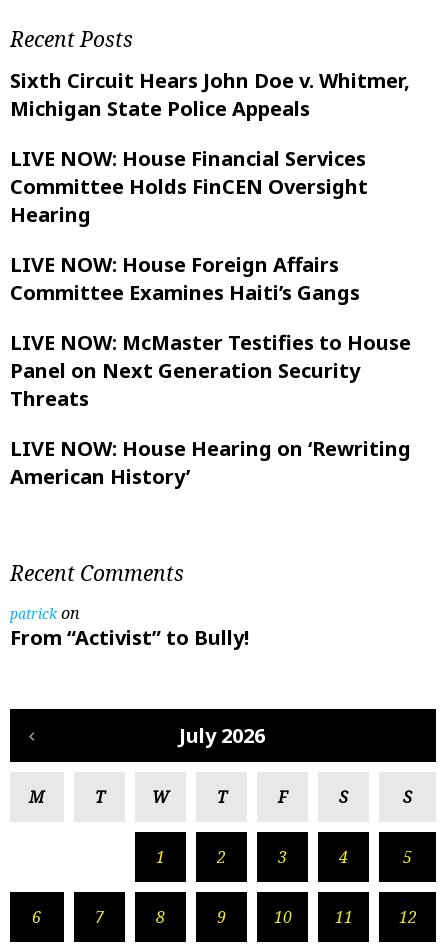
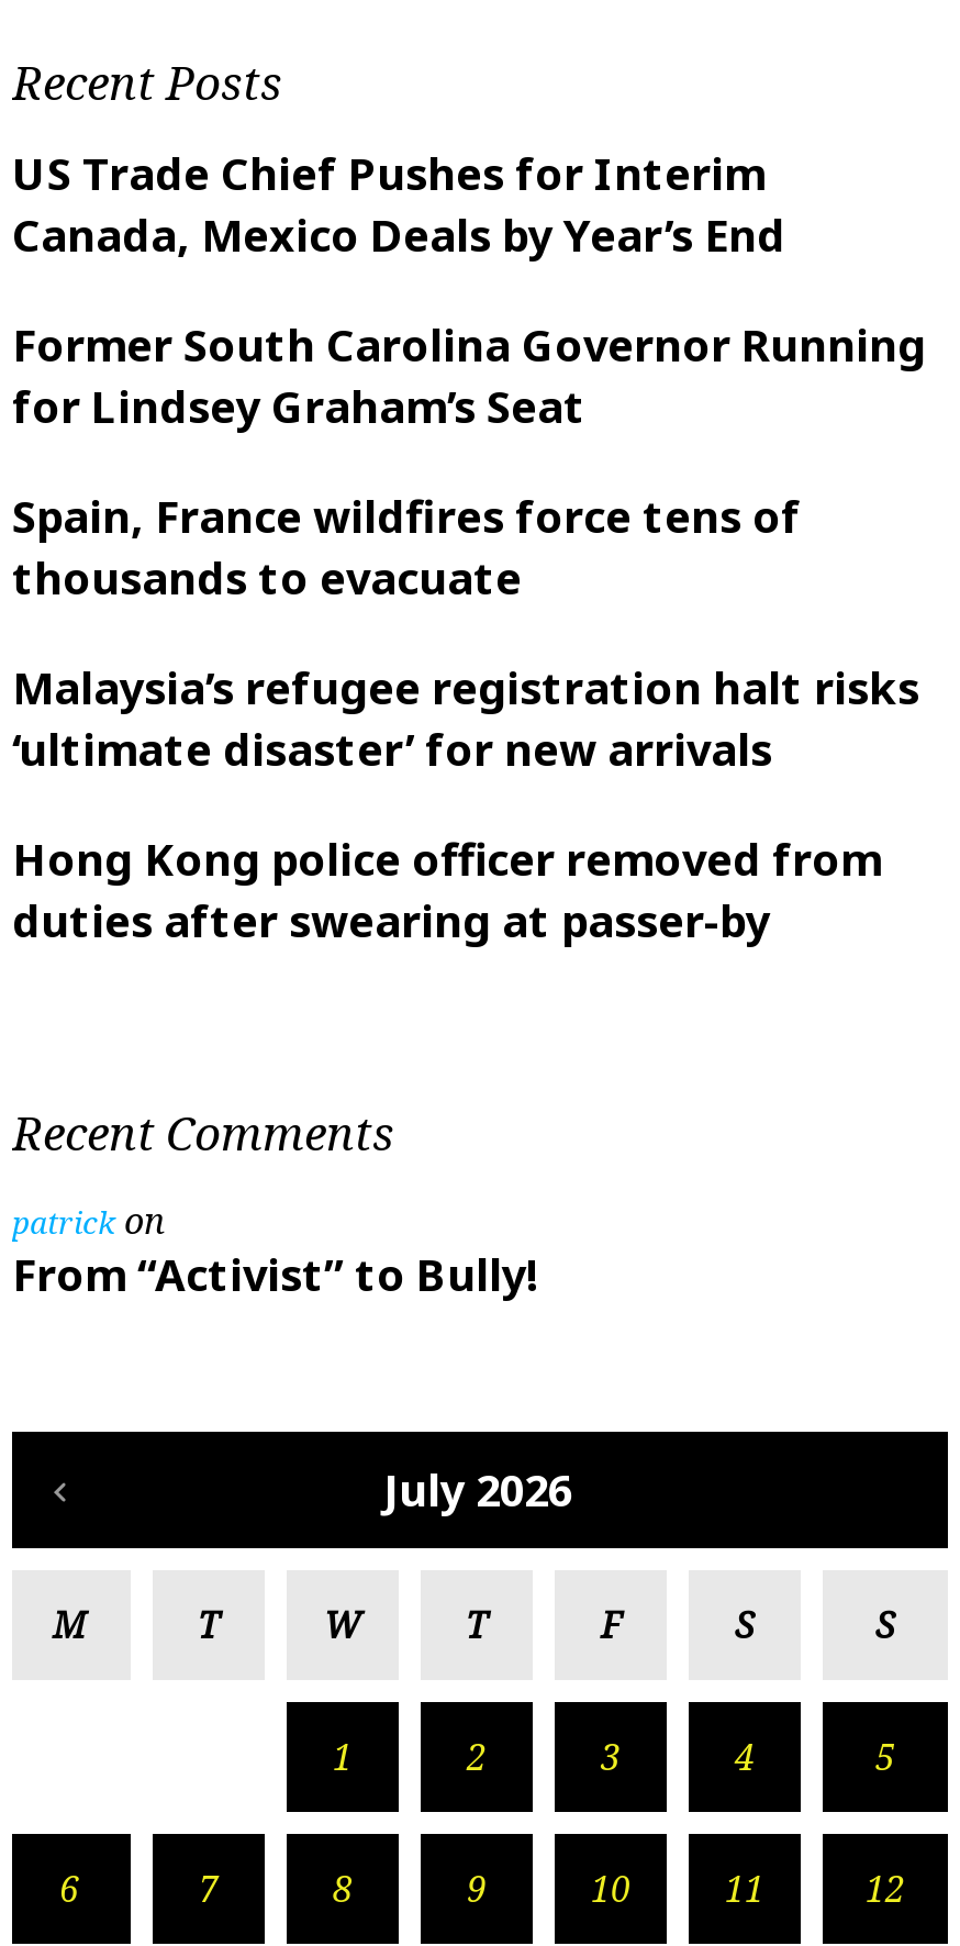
- Sixth Circuit Hears John Doe v. Whitmer,
- Michigan State Police Appeals
+ US Trade Chief Pushes for Interim
+ Canada, Mexico Deals by Year’s End

- LIVE NOW: House Financial Services
- Committee Holds FinCEN Oversight
- Hearing
+ Former South Carolina Governor Running
+ for Lindsey Graham’s Seat

- LIVE NOW: House Foreign Affairs
- Committee Examines Haiti’s Gangs
+ Spain, France wildfires force tens of
+ thousands to evacuate

- LIVE NOW: McMaster Testifies to House
- Panel on Next Generation Security
- Threats
+ Malaysia’s refugee registration halt risks
+ ‘ultimate disaster’ for new arrivals

- LIVE NOW: House Hearing on ‘Rewriting
- American History’
+ Hong Kong police officer removed from
+ duties after swearing at passer-by
